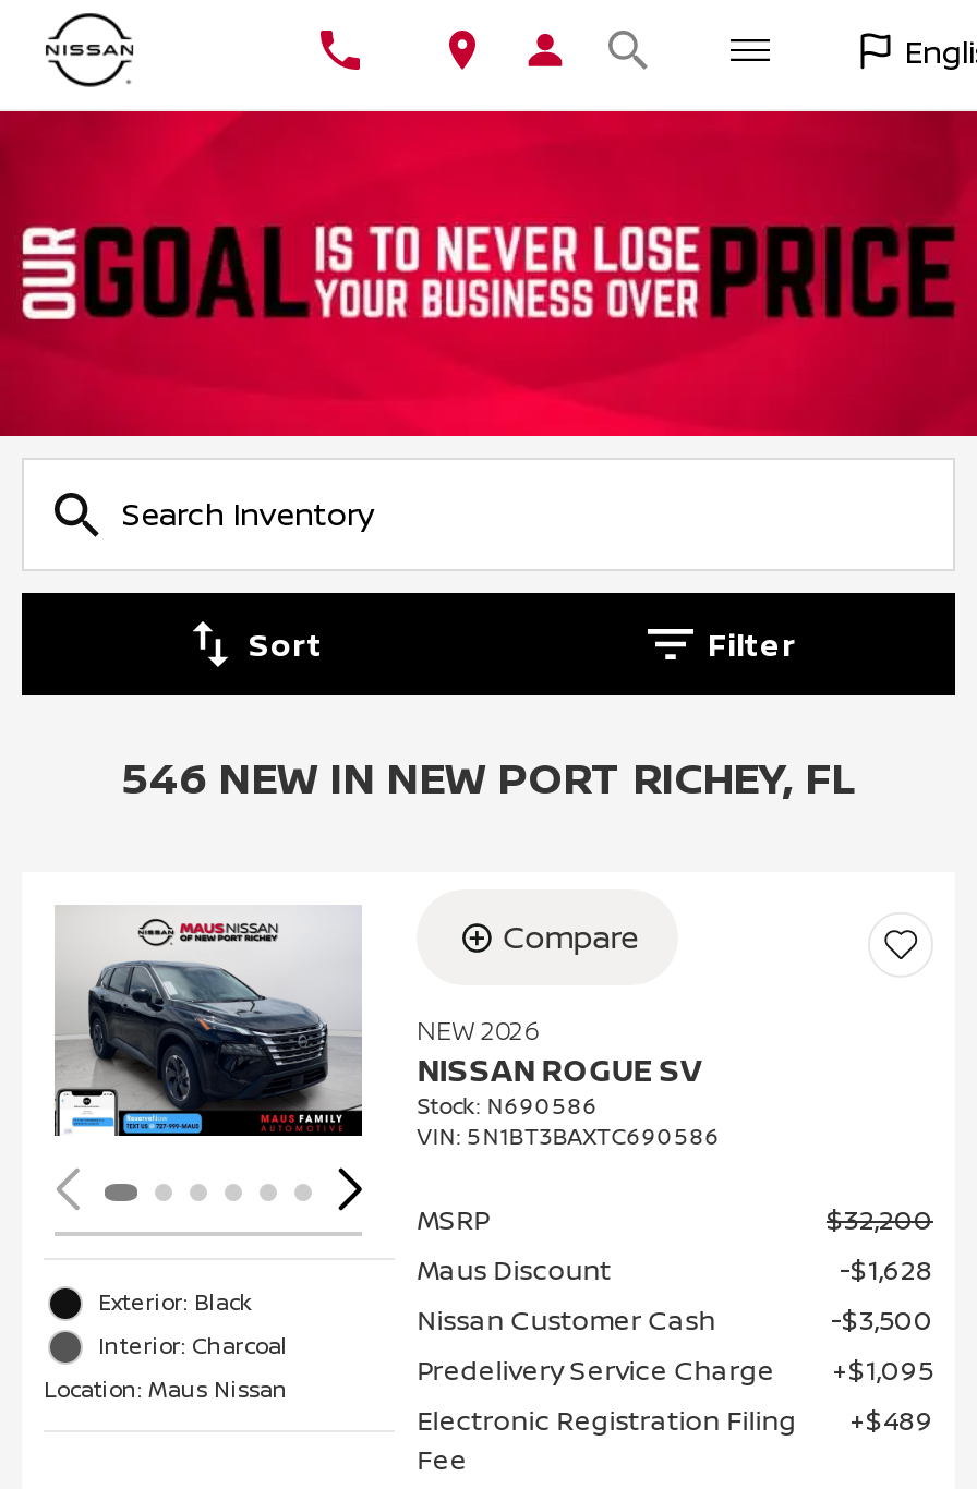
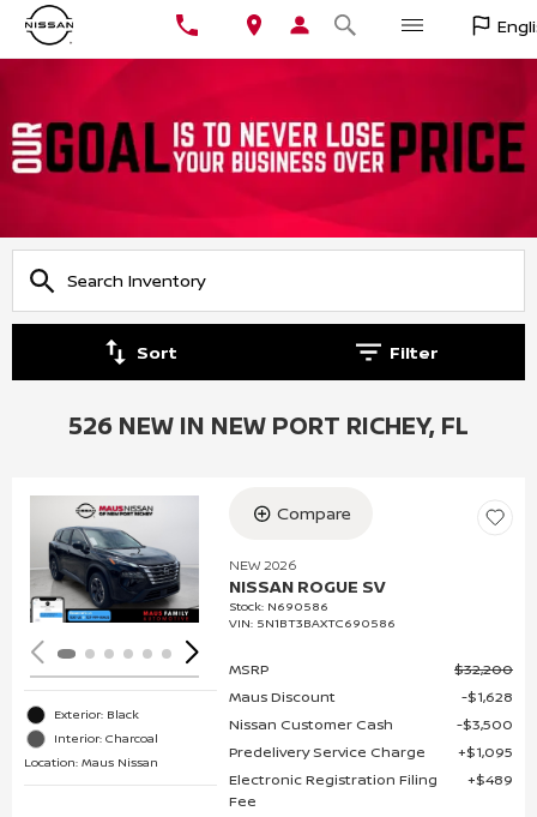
- 546 NEW IN NEW PORT RICHEY, FL
+ 526 NEW IN NEW PORT RICHEY, FL
